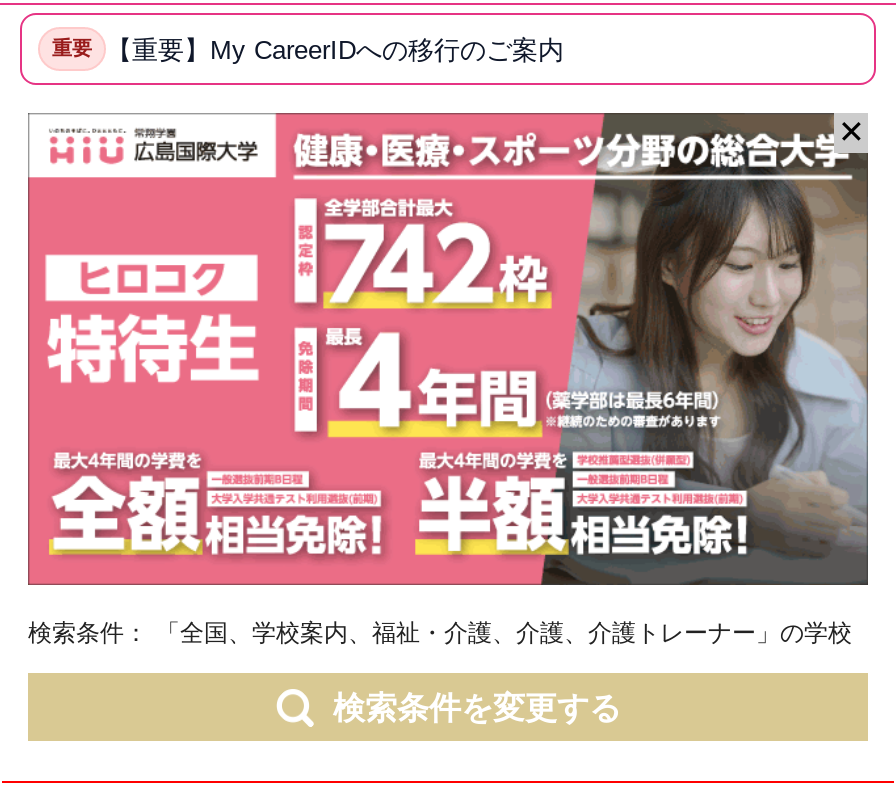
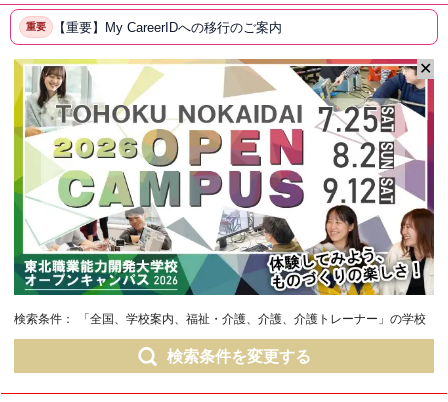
- [image]
+ [image]
